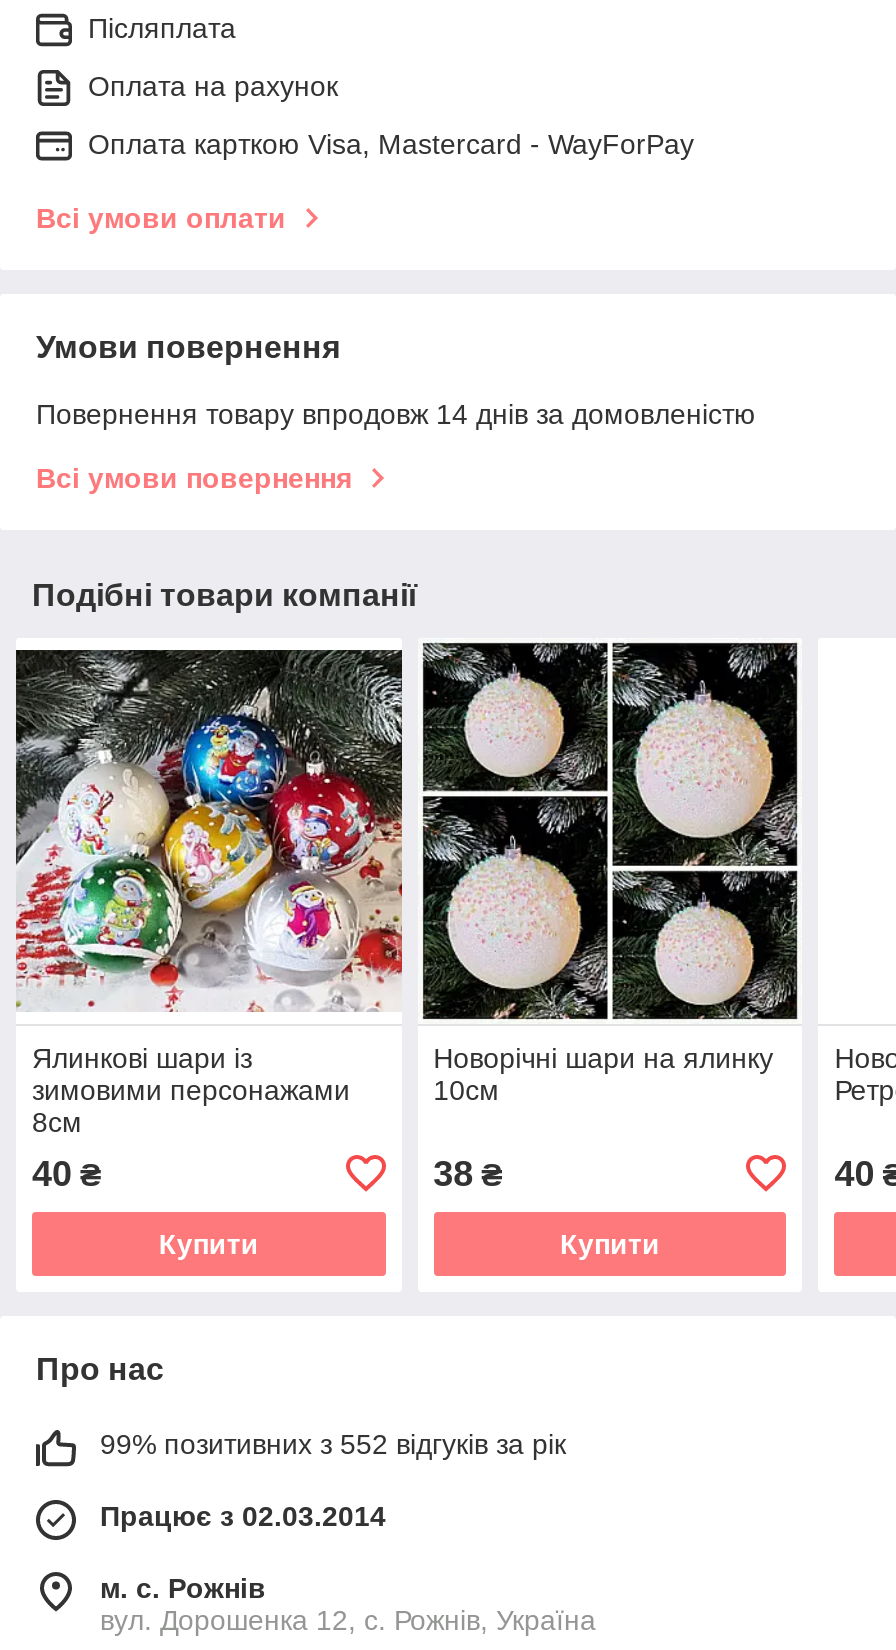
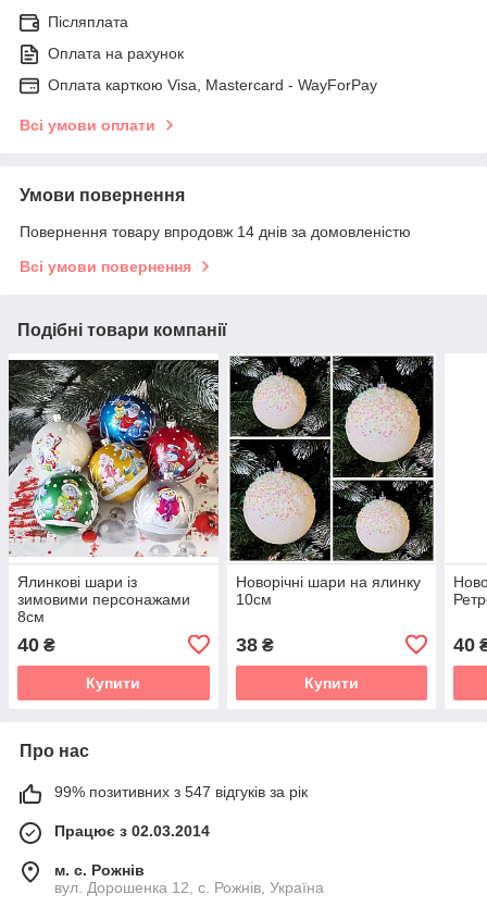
- 99% позитивних з 552 відгуків за рік
+ 99% позитивних з 547 відгуків за рік
